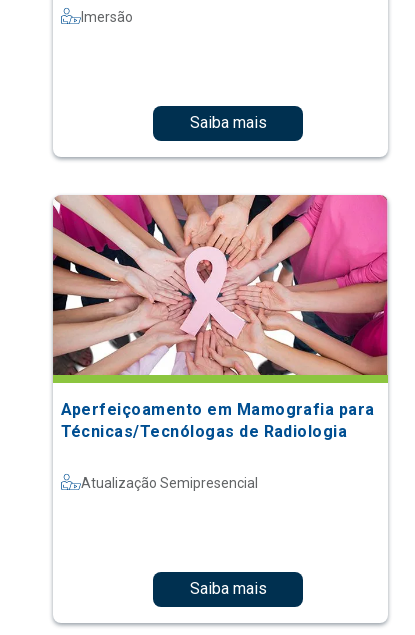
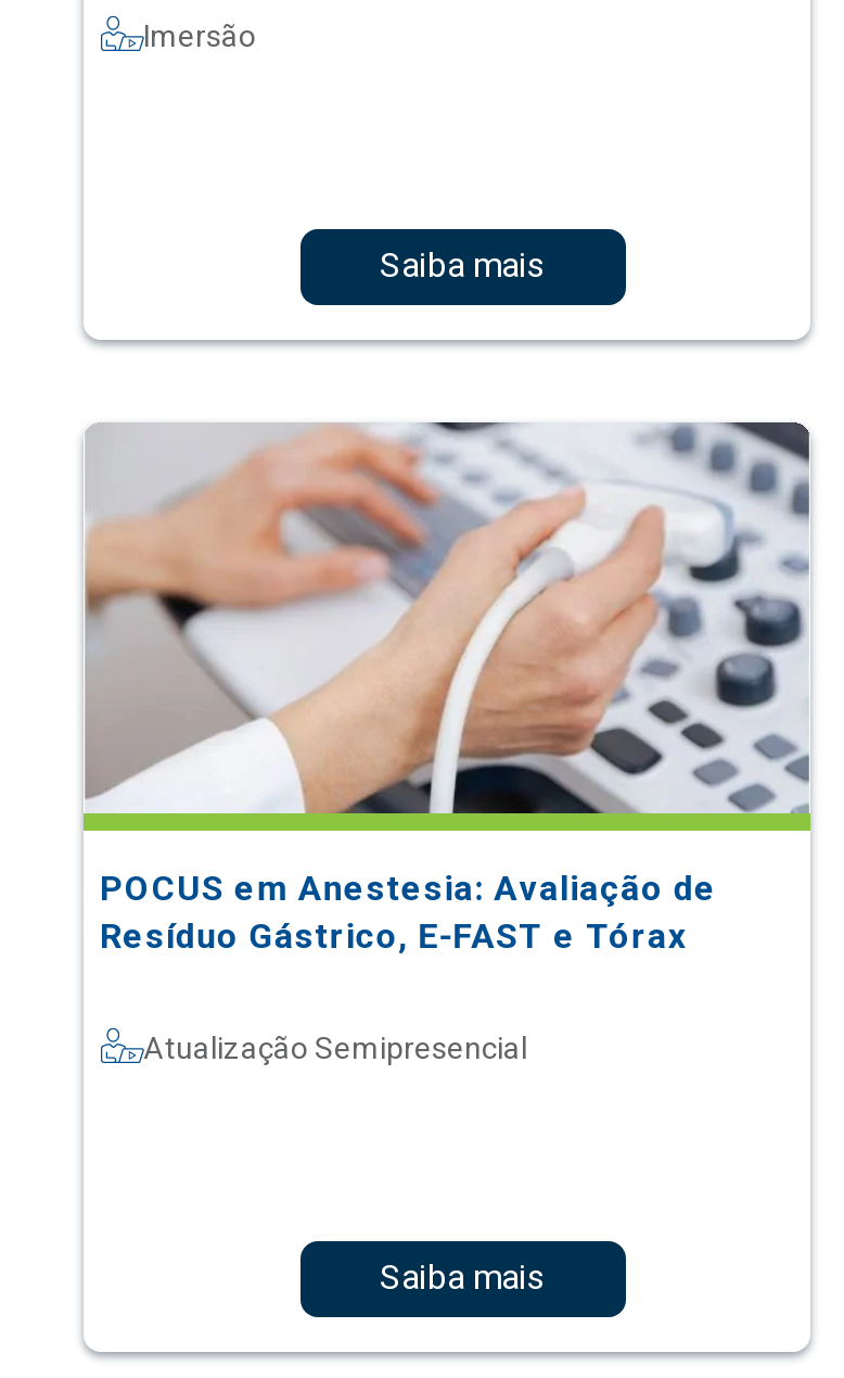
- [image]
- Aperfeiçoamento em Mamografia para
- Técnicas/Tecnólogas de Radiologia
+ [image]
+ POCUS em Anestesia: Avaliação de
+ Resíduo Gástrico, E-FAST e Tórax
